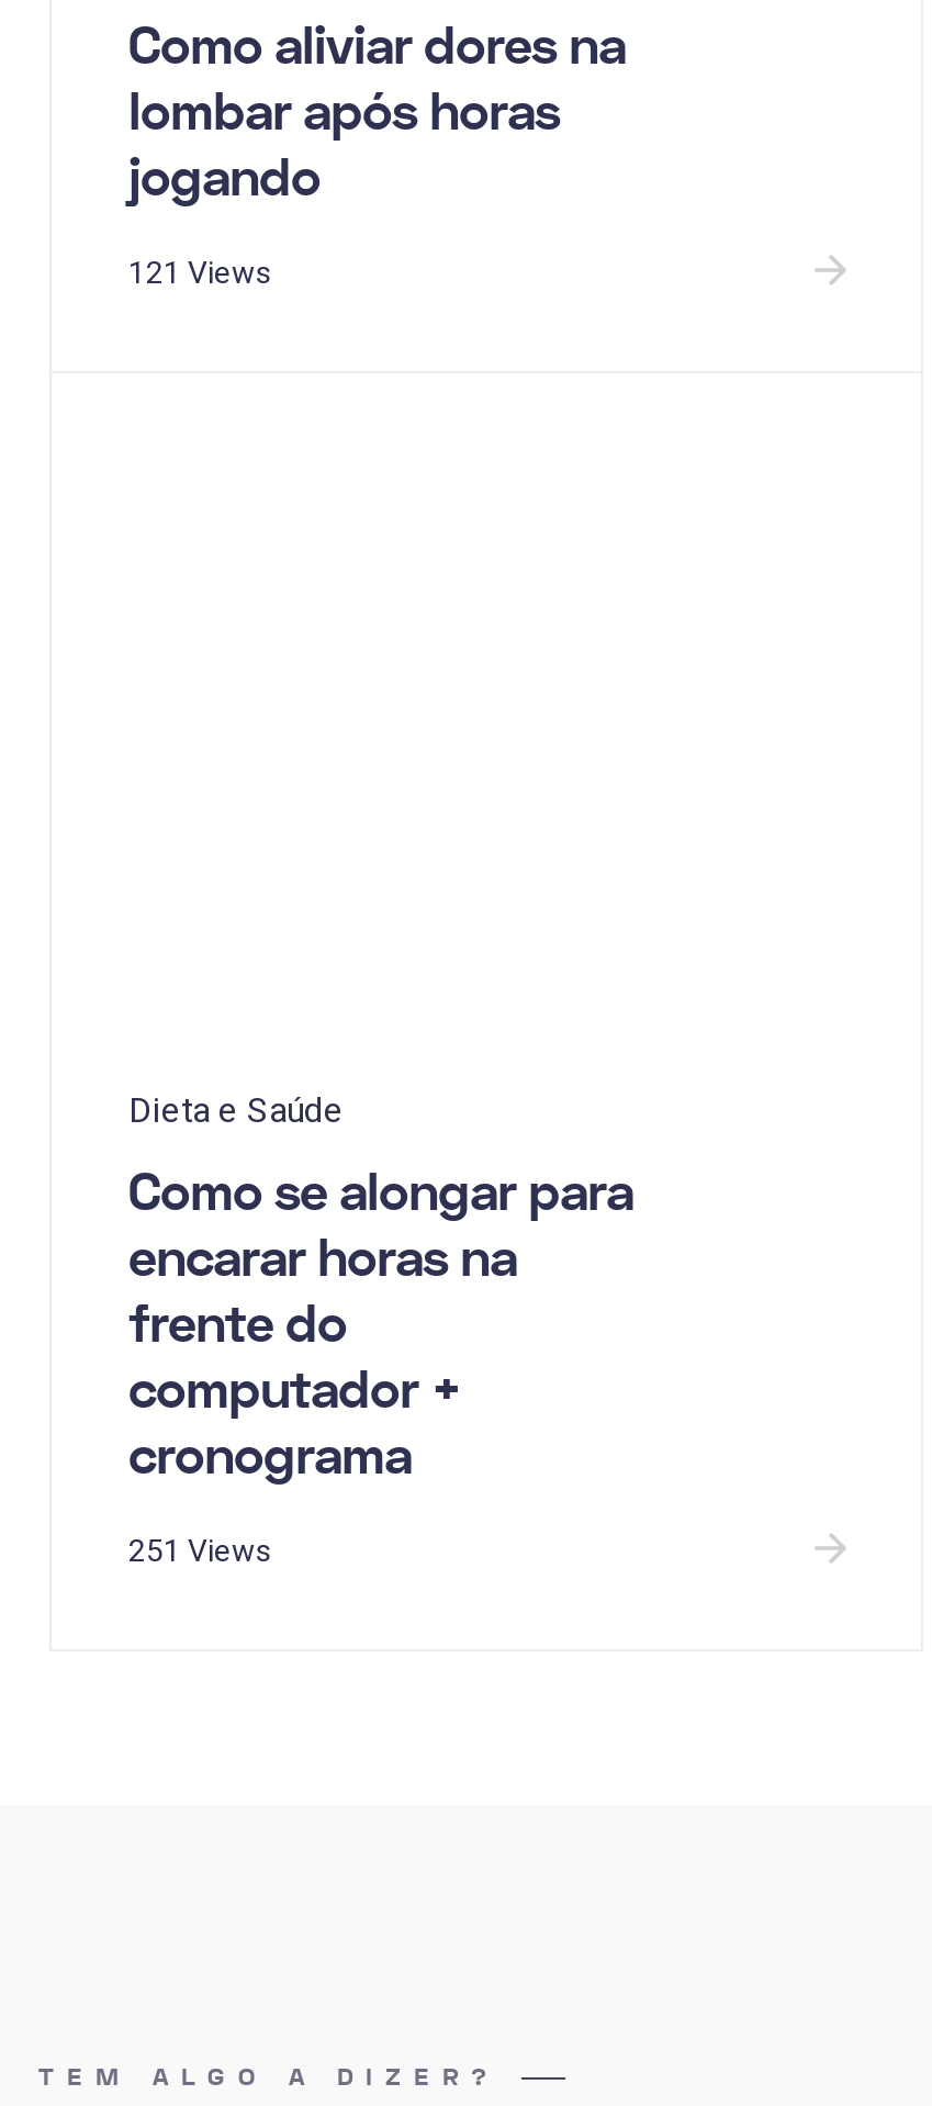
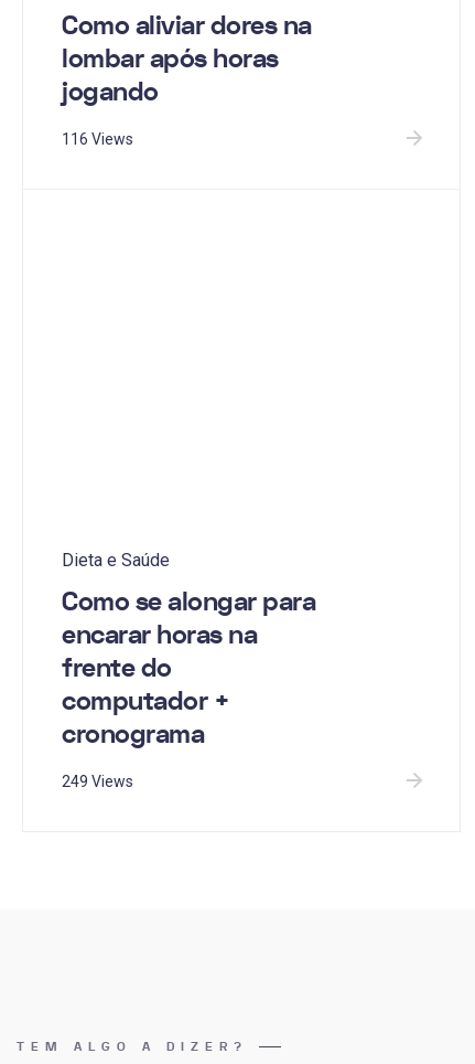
- 121 Views
+ 116 Views

- 251 Views
+ 249 Views
